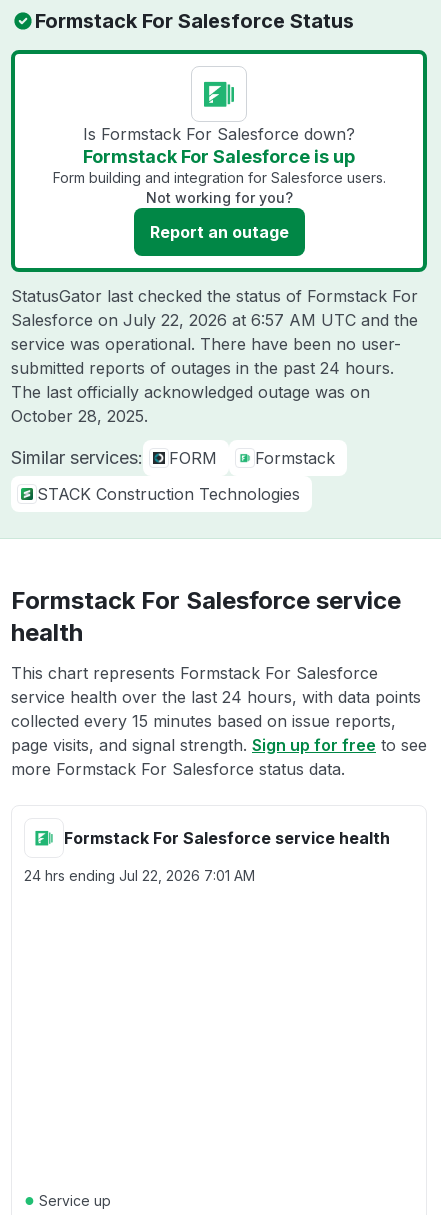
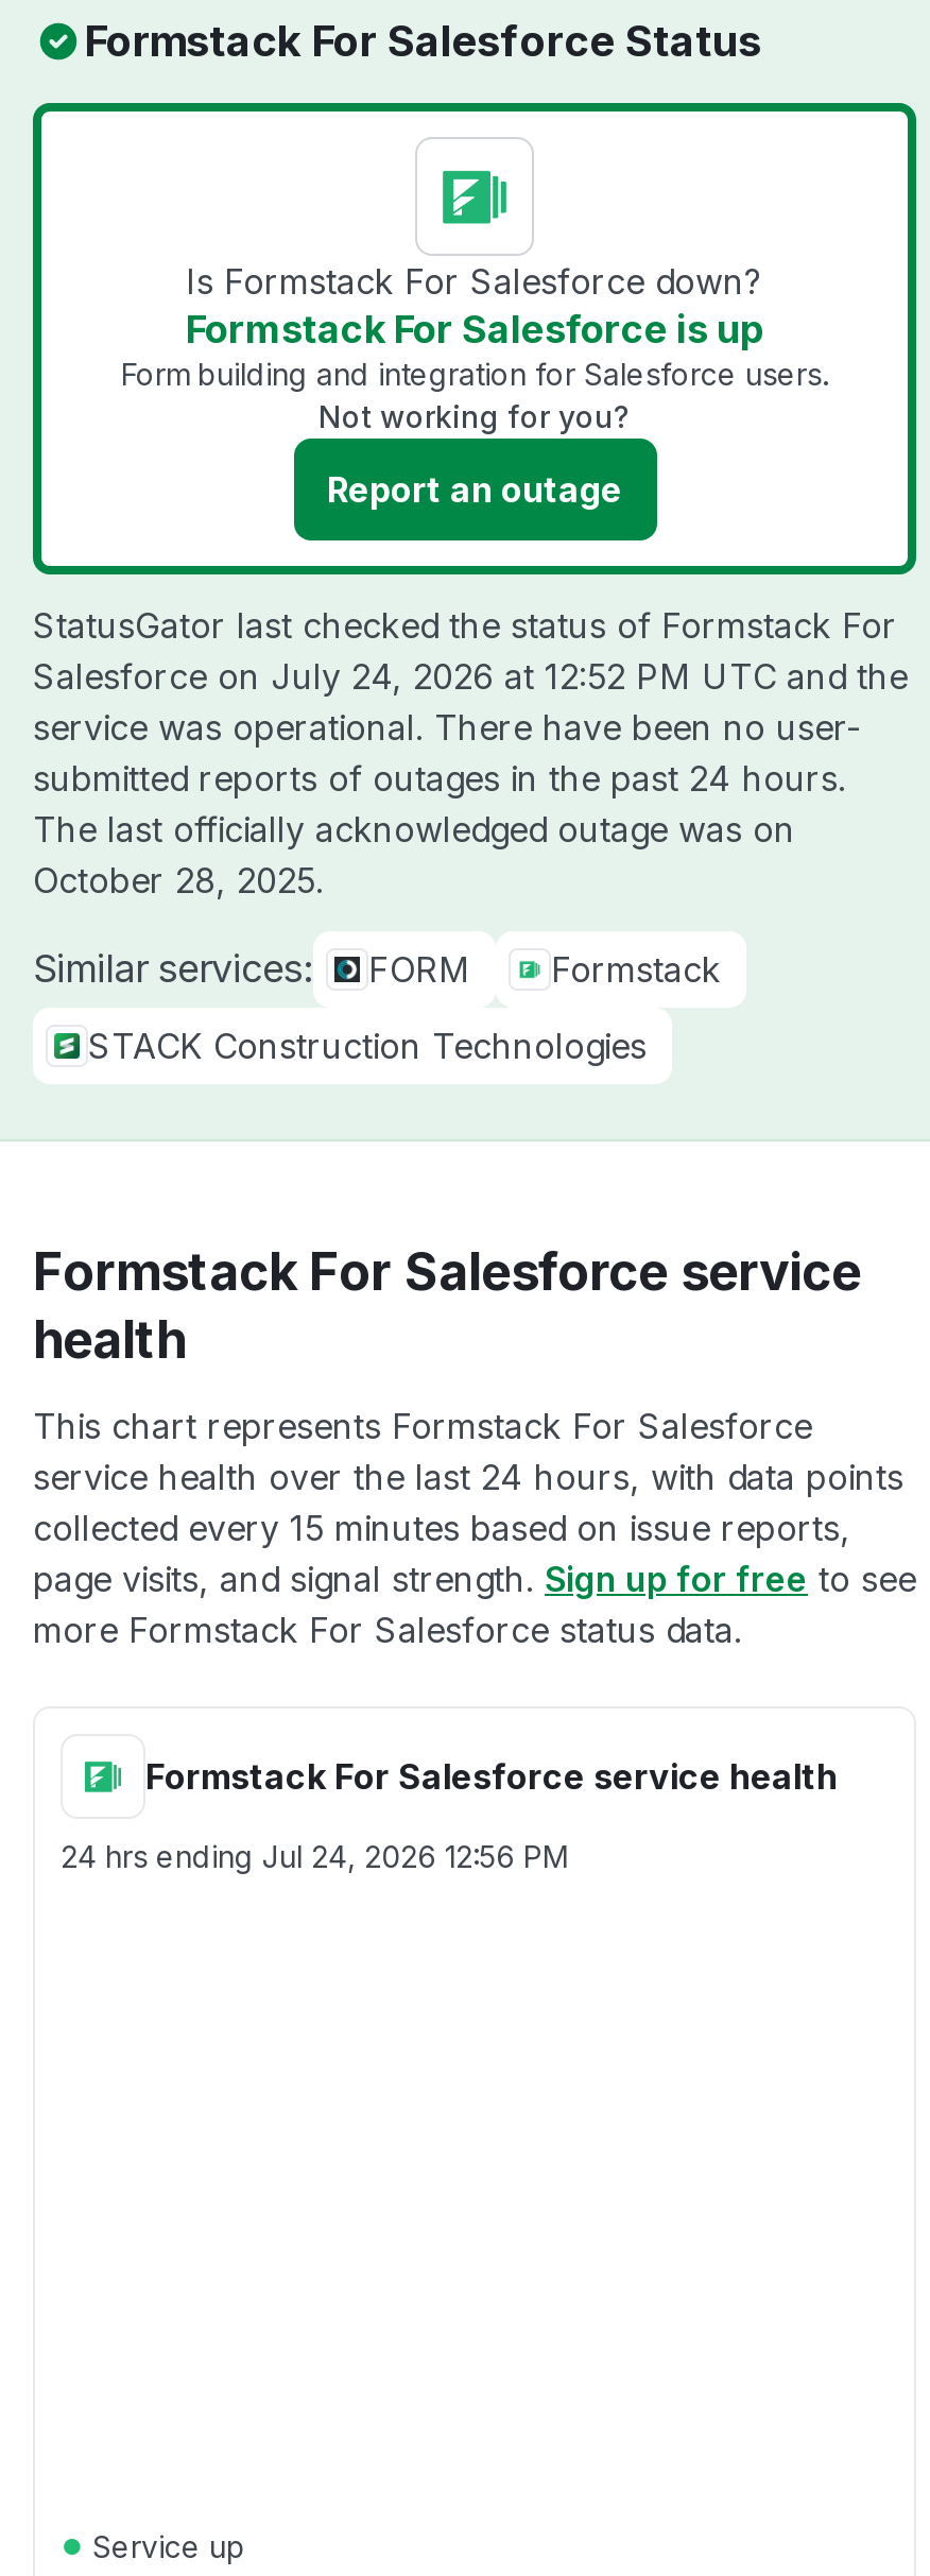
- Salesforce on July 22, 2026 at 6:57 AM UTC and the
+ Salesforce on July 24, 2026 at 12:52 PM UTC and the

- 24 hrs ending Jul 22, 2026 7:01 AM
+ 24 hrs ending Jul 24, 2026 12:56 PM
